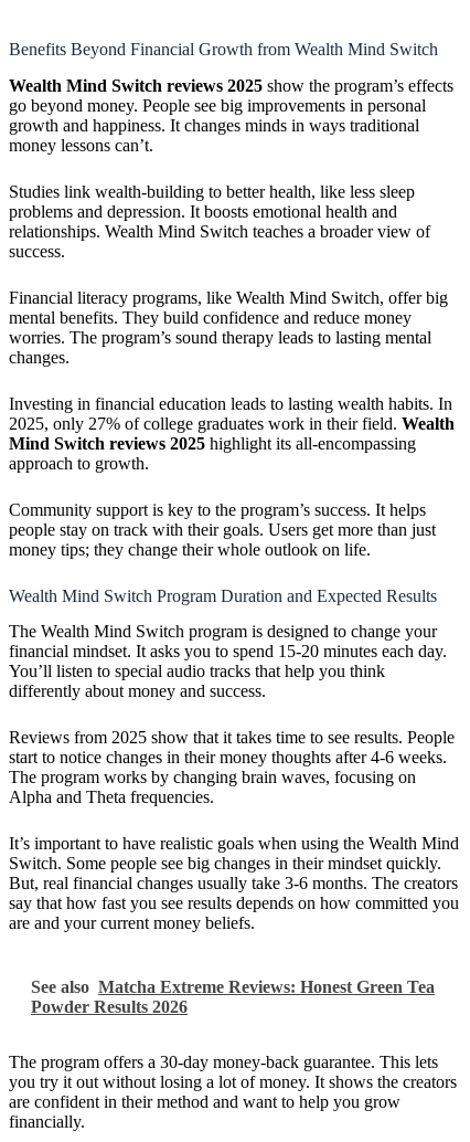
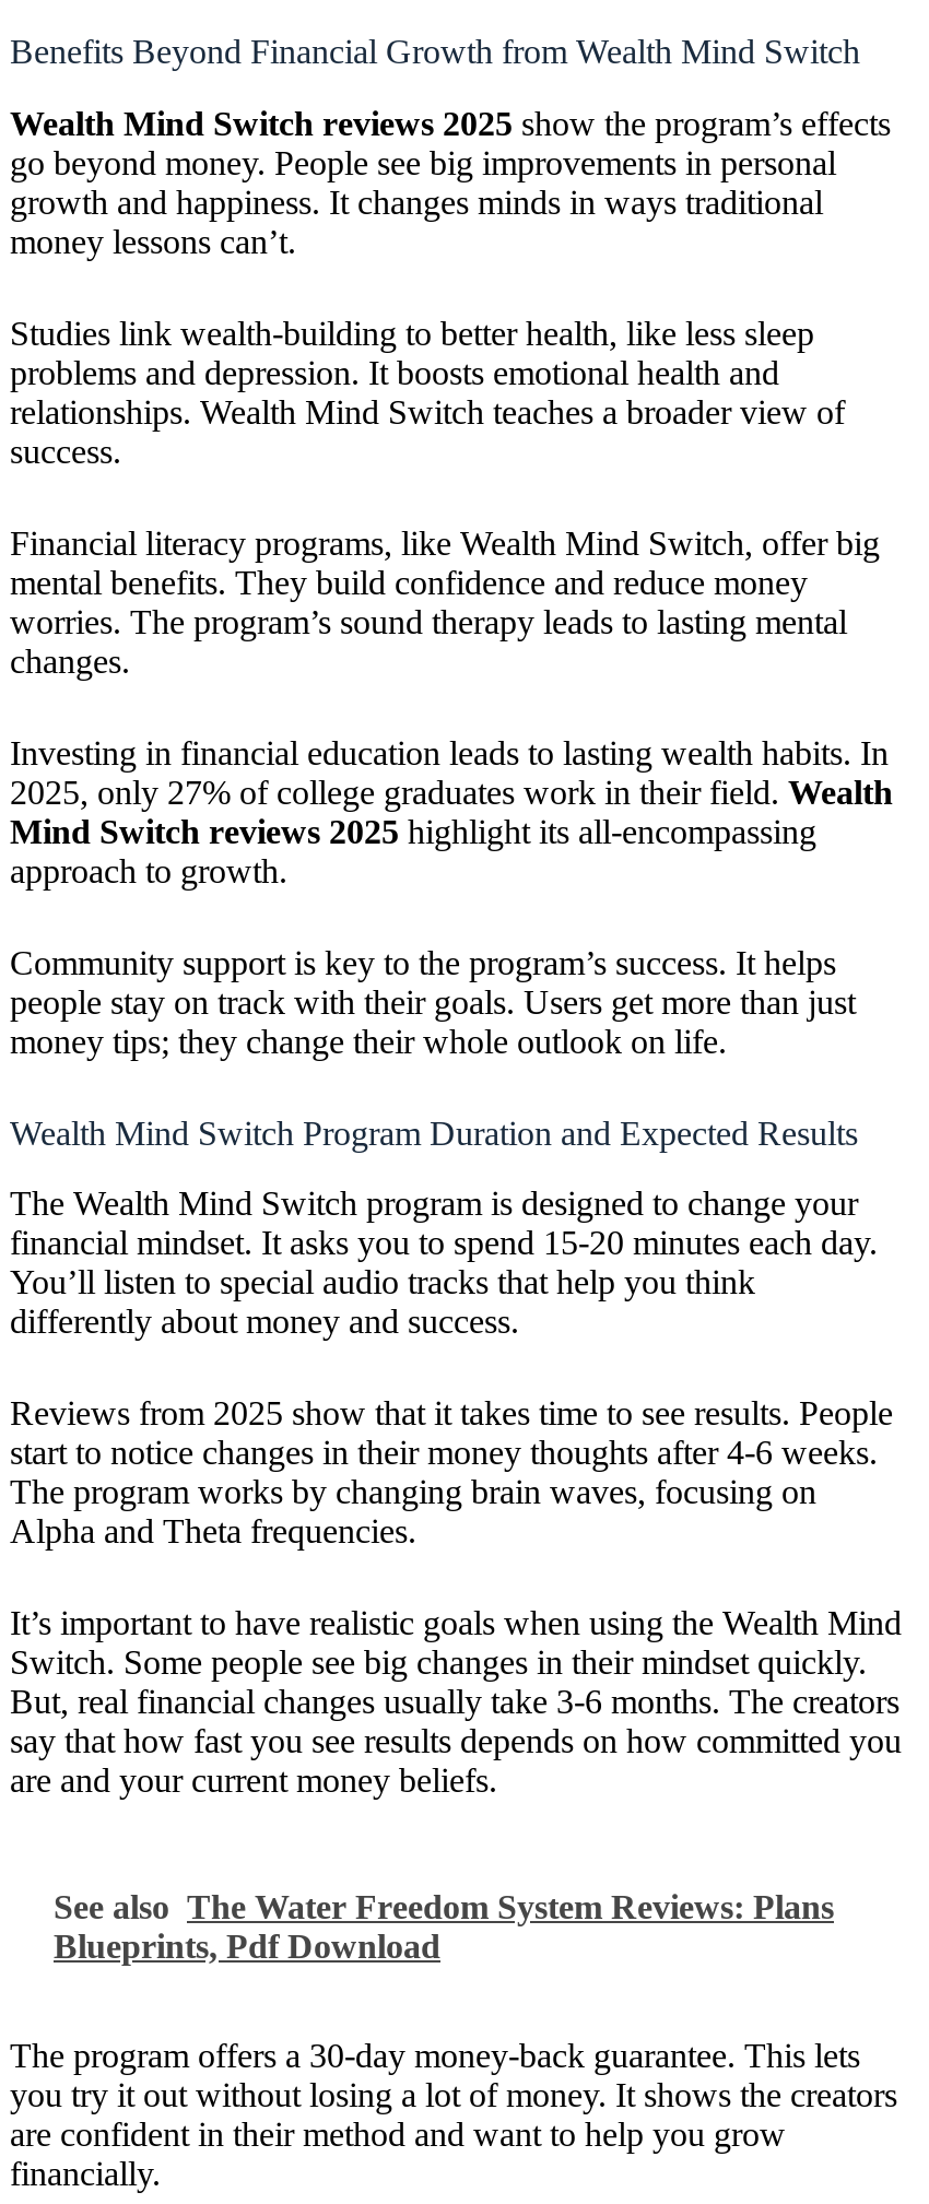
- See also Matcha Extreme Reviews: Honest Green Tea
- Powder Results 2026
+ See also The Water Freedom System Reviews: Plans
+ Blueprints, Pdf Download
